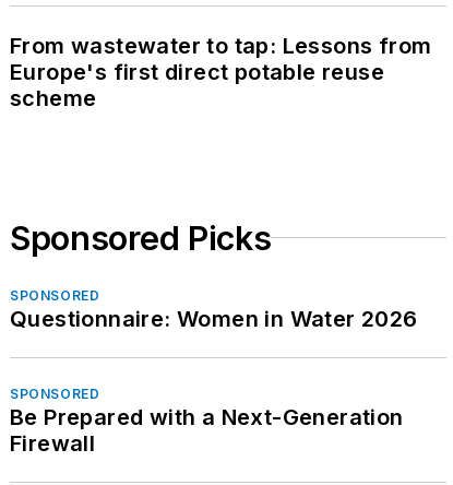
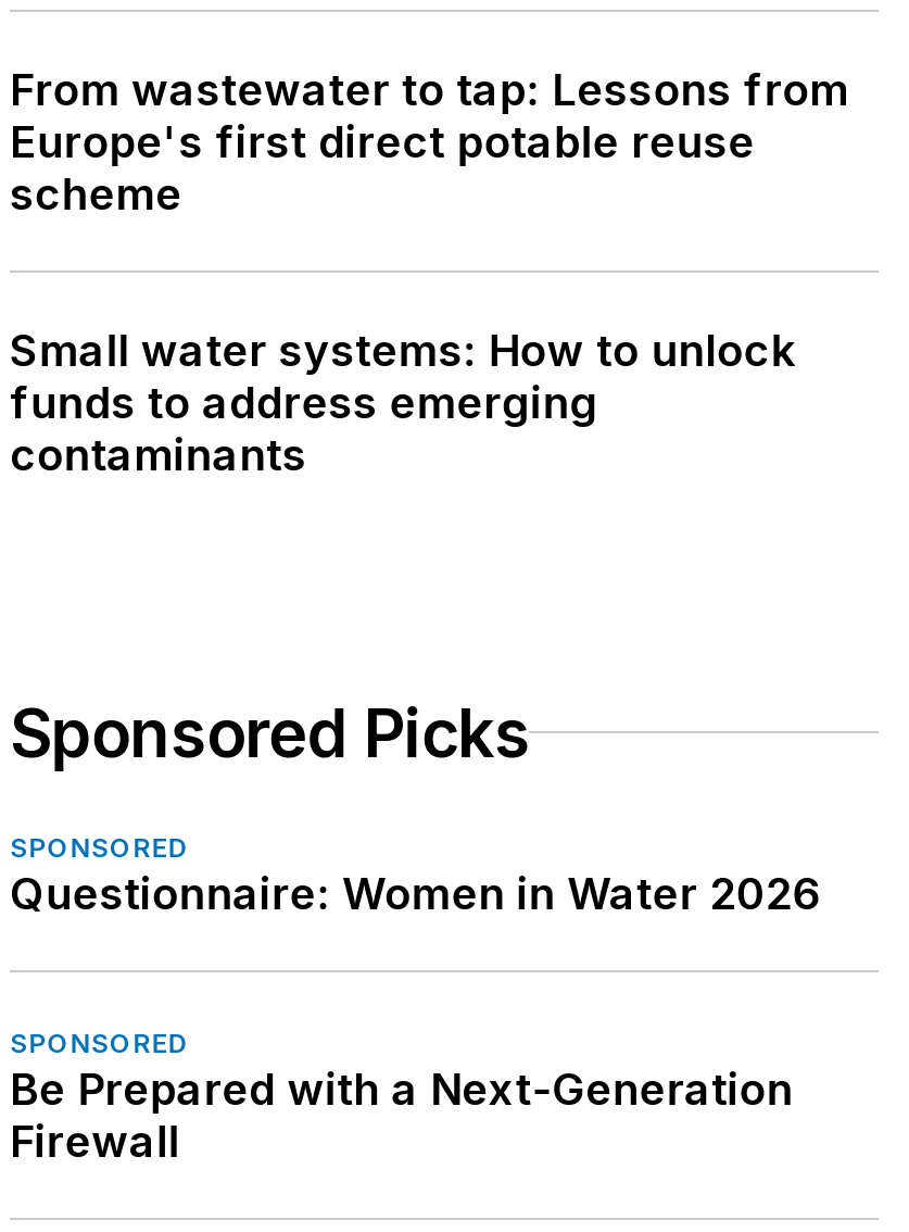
+ Small water systems: How to unlock
+ funds to address emerging
+ contaminants
